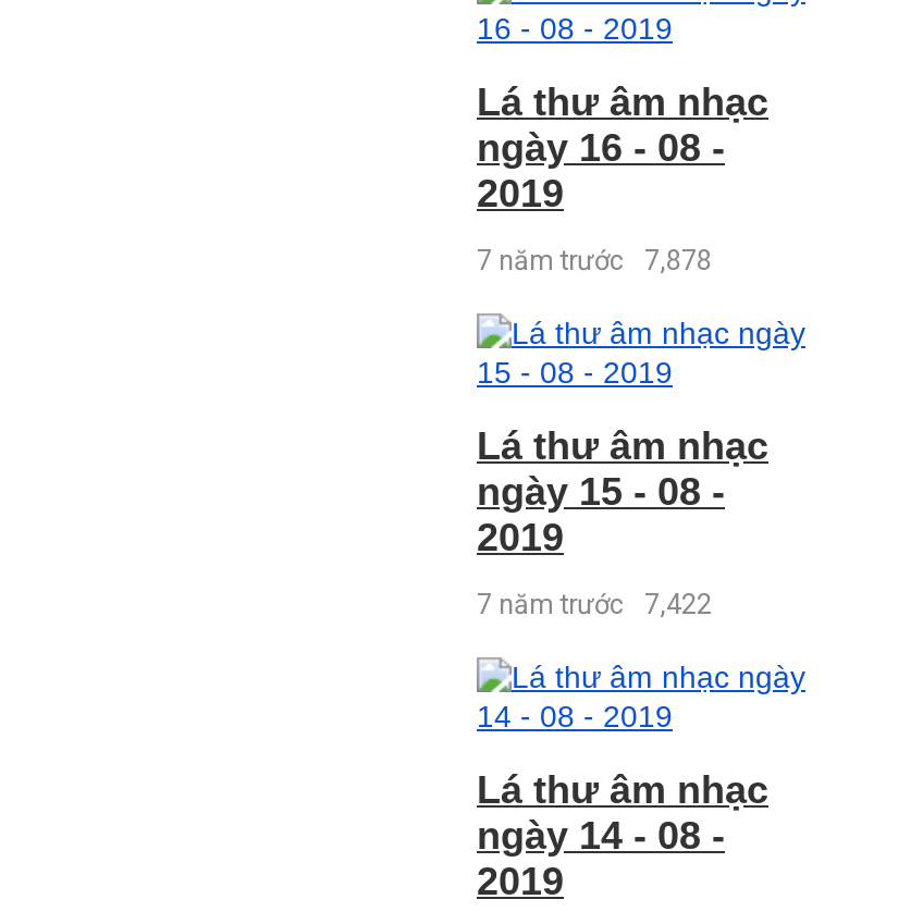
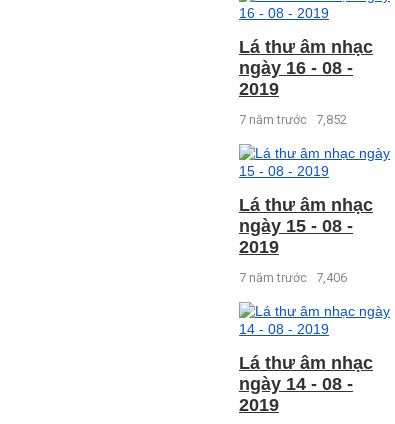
- 7 năm trước 7,878
+ 7 năm trước 7,852

- 7 năm trước 7,422
+ 7 năm trước 7,406
